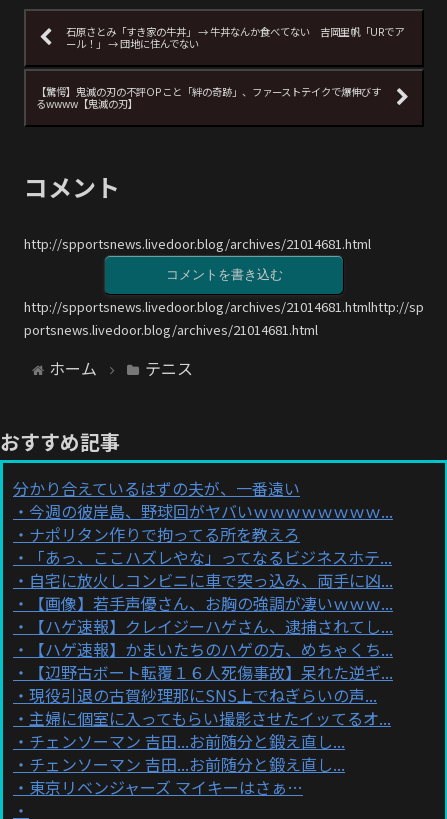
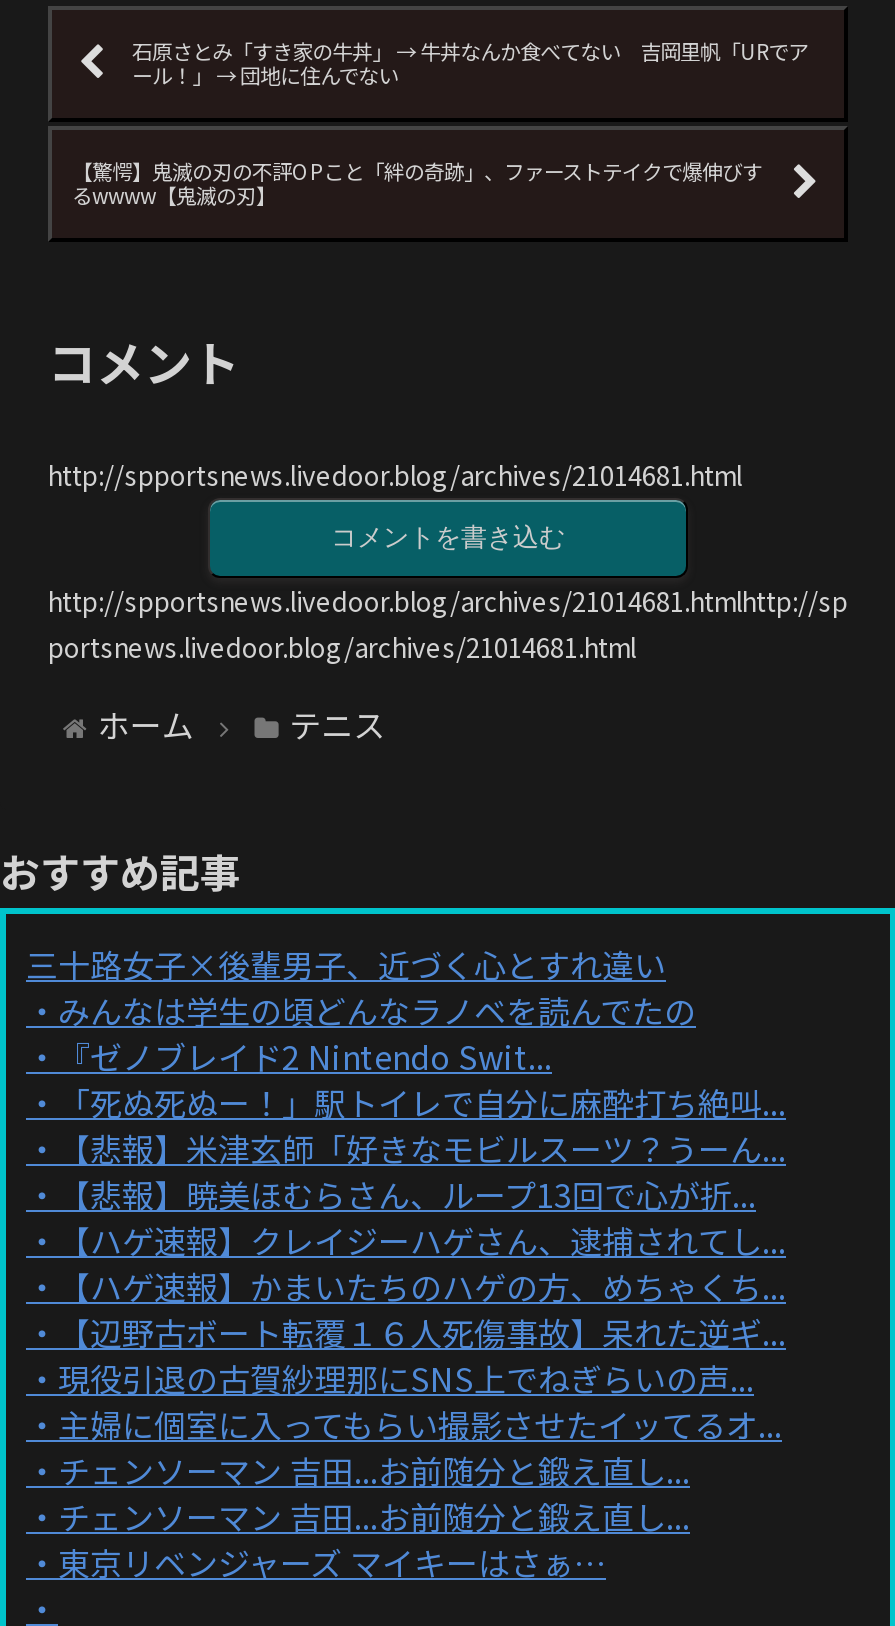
- 分かり合えているはずの夫が、一番遠い
- 今週の彼岸島、野球回がヤバいｗｗｗｗｗｗｗｗ...
- ナポリタン作りで拘ってる所を教えろ
- 「あっ、ここハズレやな」ってなるビジネスホテ...
- 自宅に放火しコンビニに車で突っ込み、両手に凶...
- 【画像】若手声優さん、お胸の強調が凄いｗｗｗ...
+ 三十路女子×後輩男子、近づく心とすれ違い
+ みんなは学生の頃どんなラノベを読んでたの
+ 『ゼノブレイド2 Nintendo Swit...
+ 「死ぬ死ぬー！」駅トイレで自分に麻酔打ち絶叫...
+ 【悲報】米津玄師「好きなモビルスーツ？うーん...
+ 【悲報】暁美ほむらさん、ループ13回で心が折...
